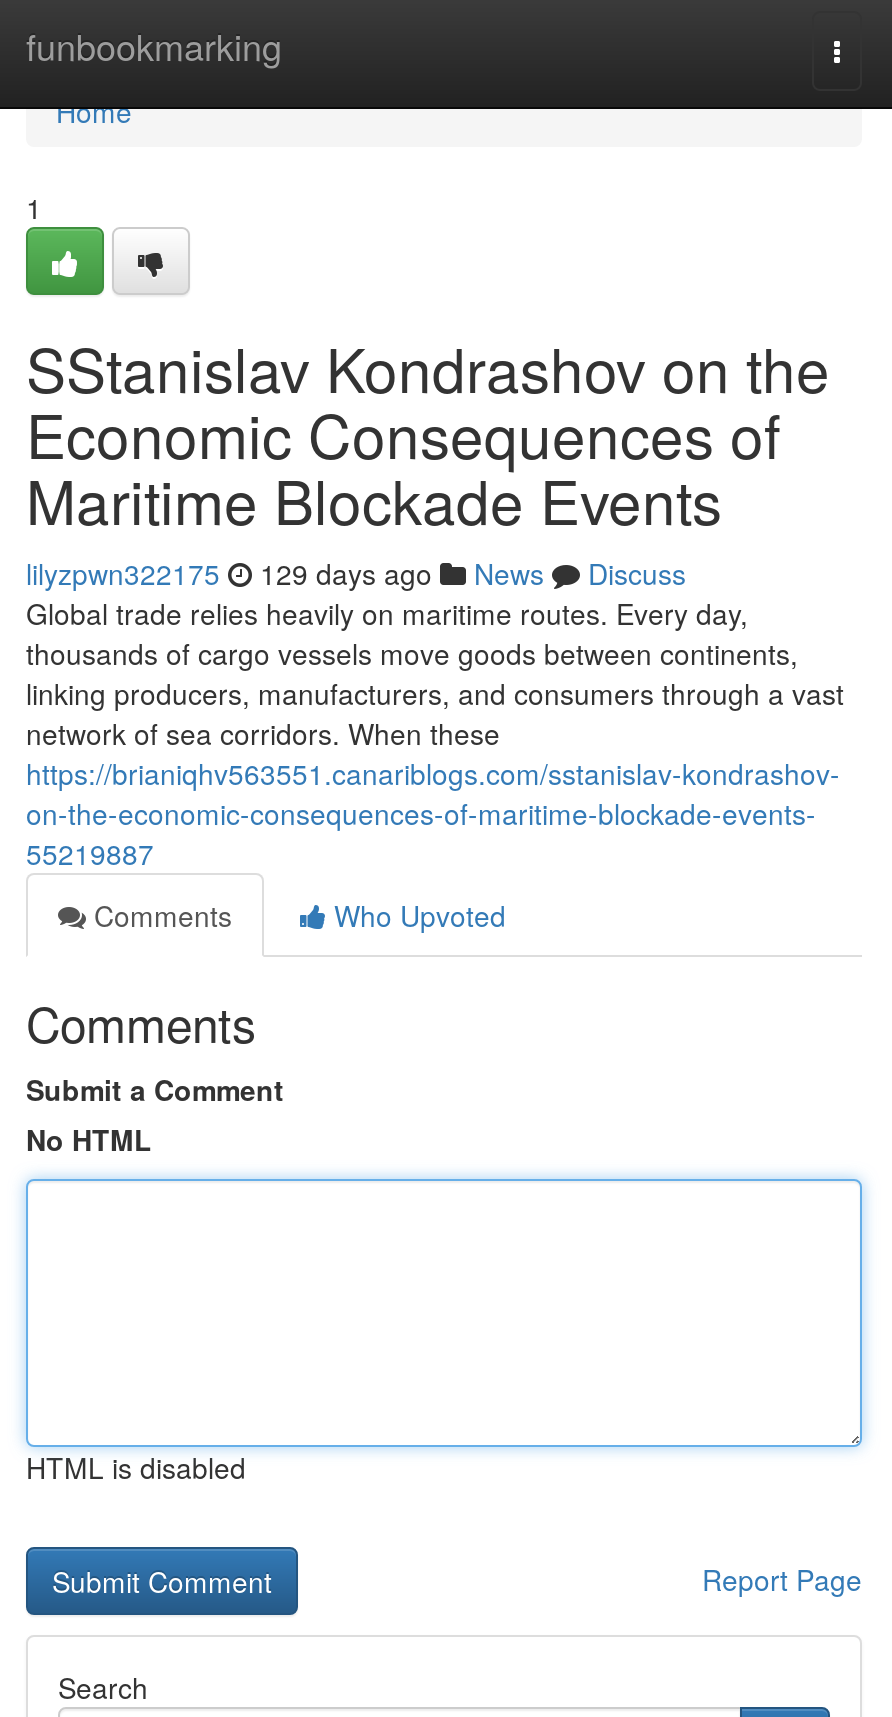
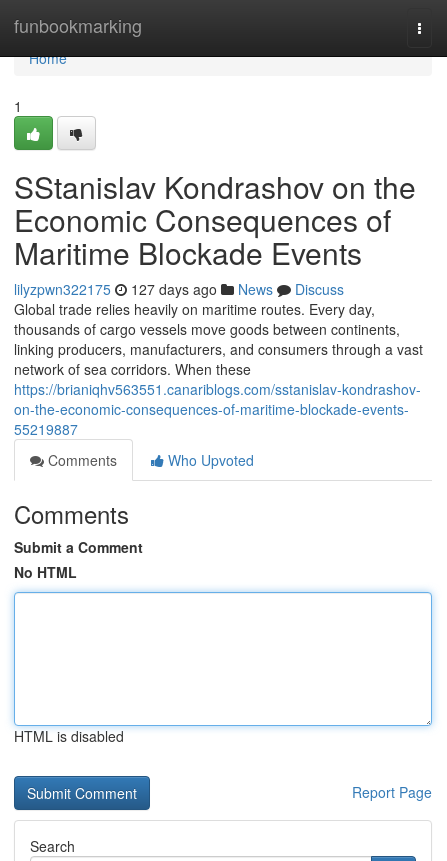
- lilyzpwn322175 129 days ago News Discuss
+ lilyzpwn322175 127 days ago News Discuss
